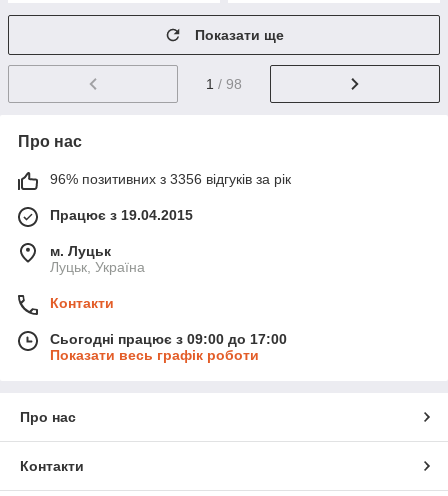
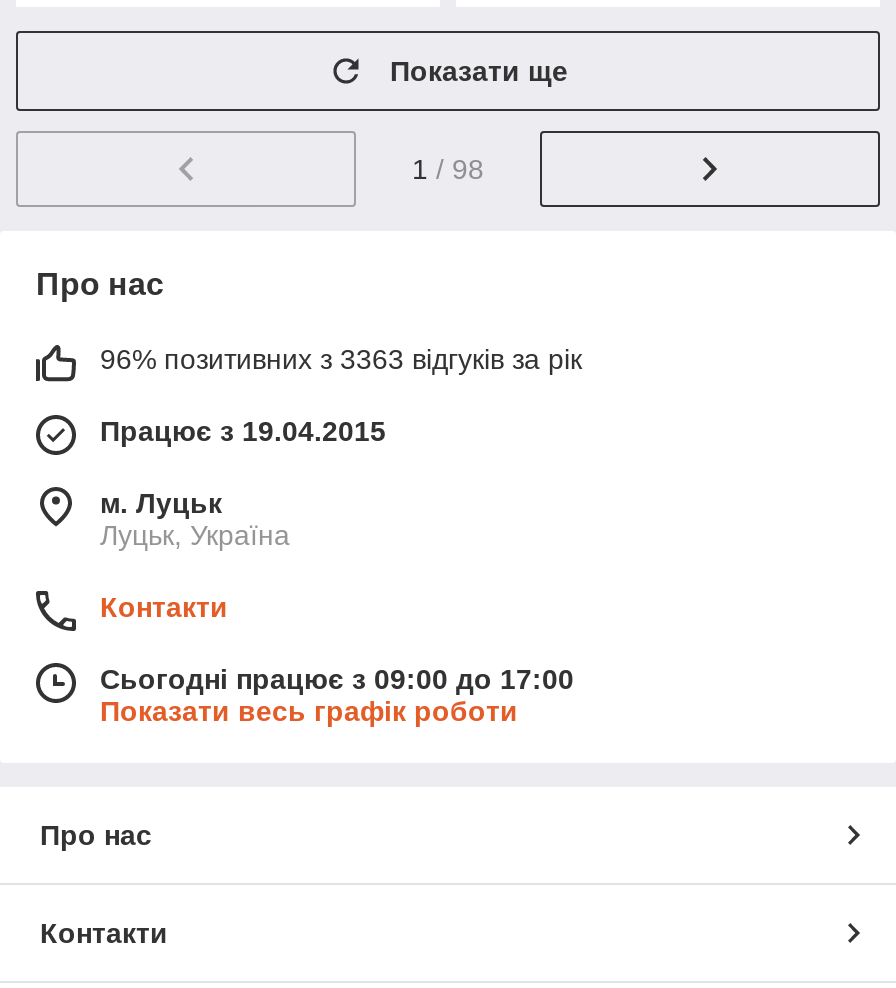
- 96% позитивних з 3356 відгуків за рік
+ 96% позитивних з 3363 відгуків за рік
